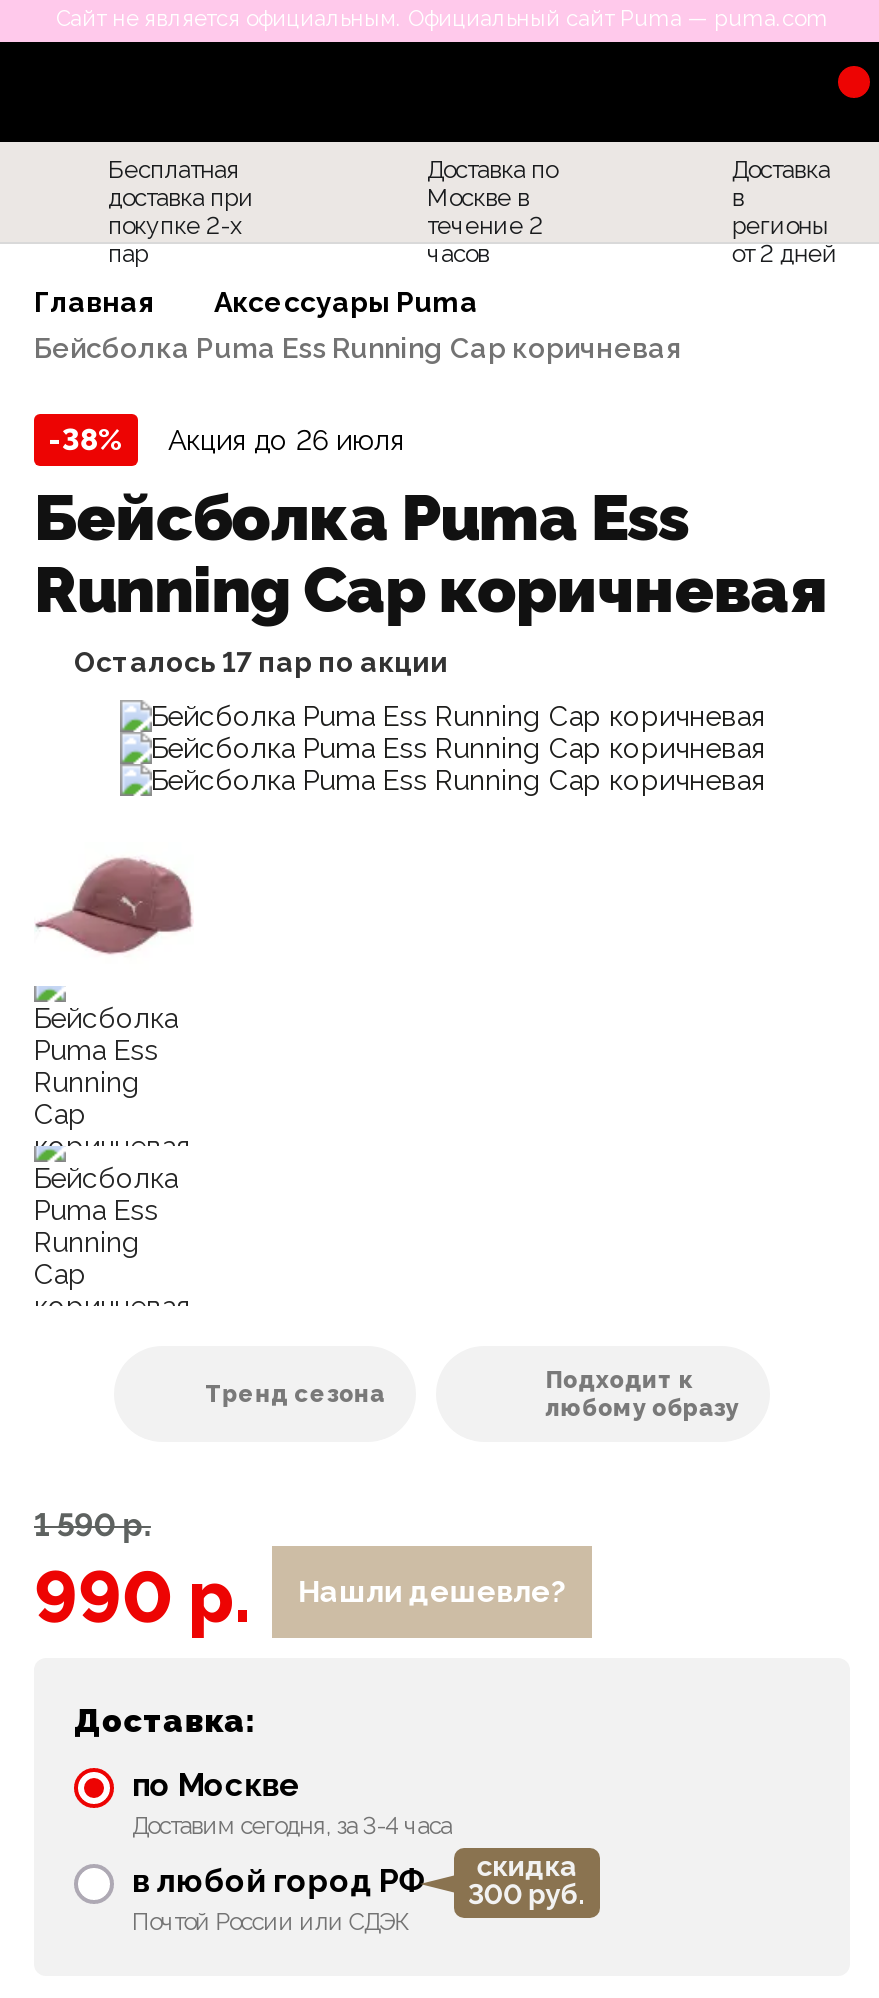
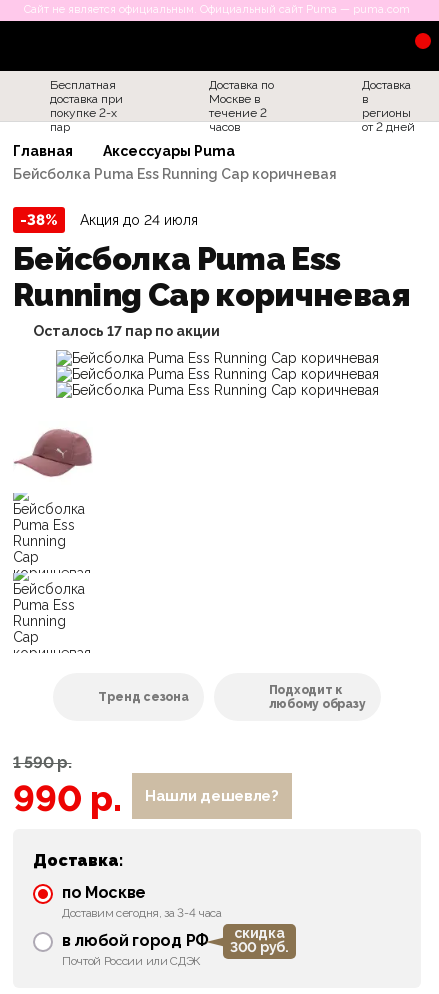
- -38% Акция до 26 июля
+ -38% Акция до 24 июля
